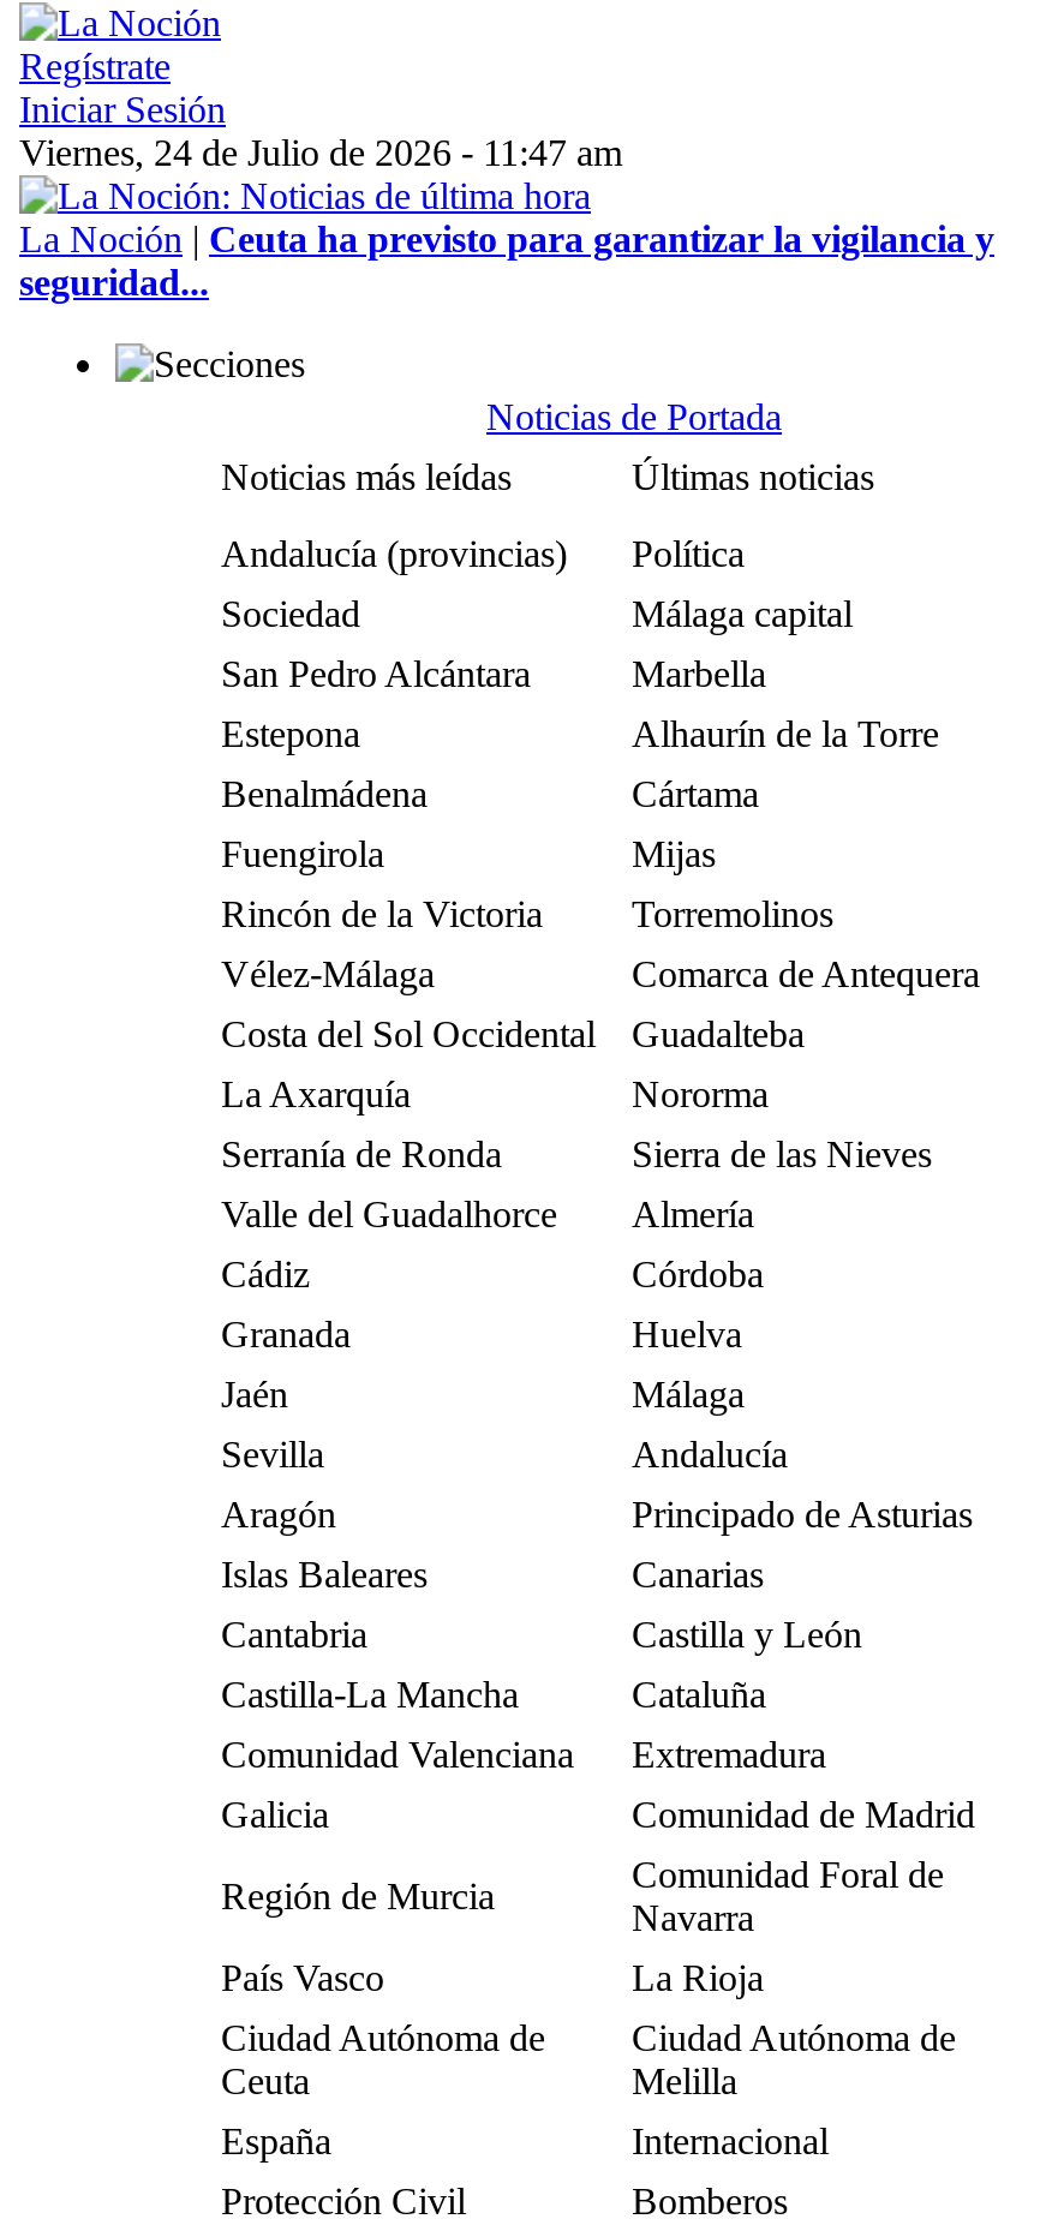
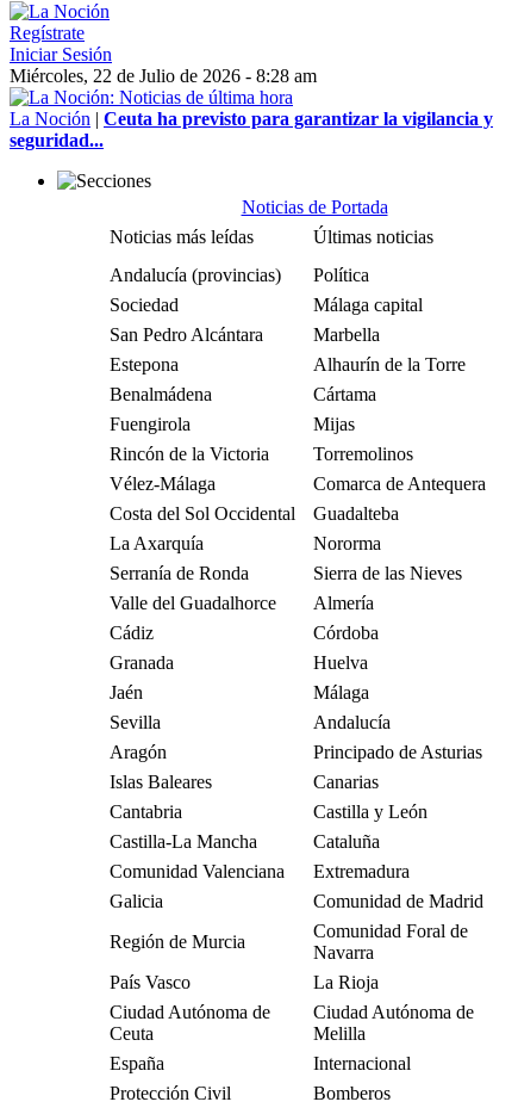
- Viernes, 24 de Julio de 2026 - 11:47 am
+ Miércoles, 22 de Julio de 2026 - 8:28 am
